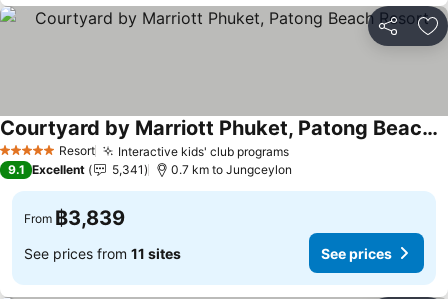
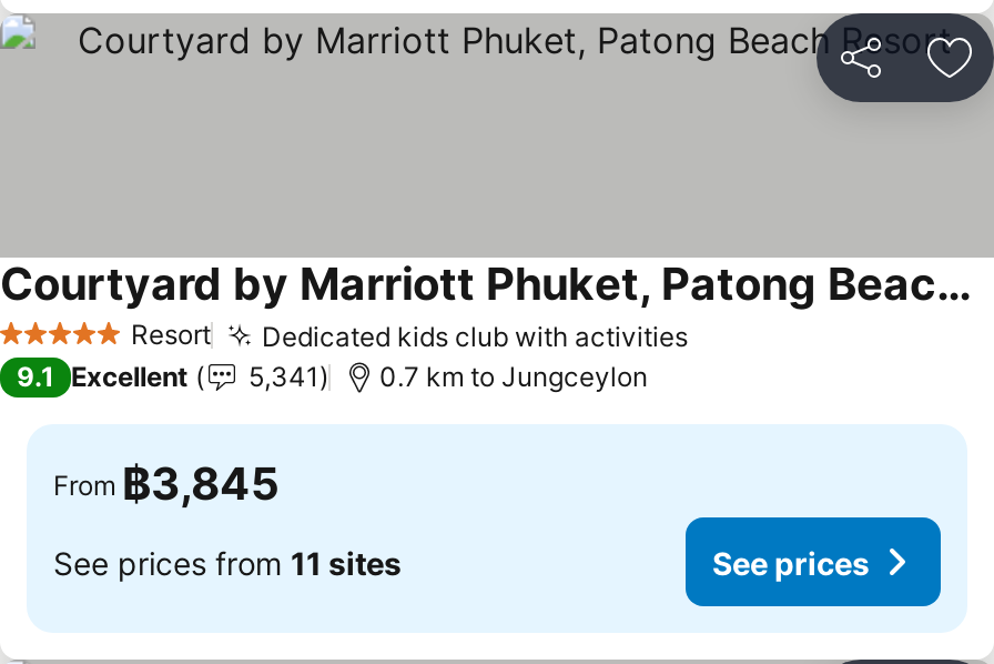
- Interactive kids' club programs
+ Dedicated kids club with activities

- From ฿3,839
+ From ฿3,845
